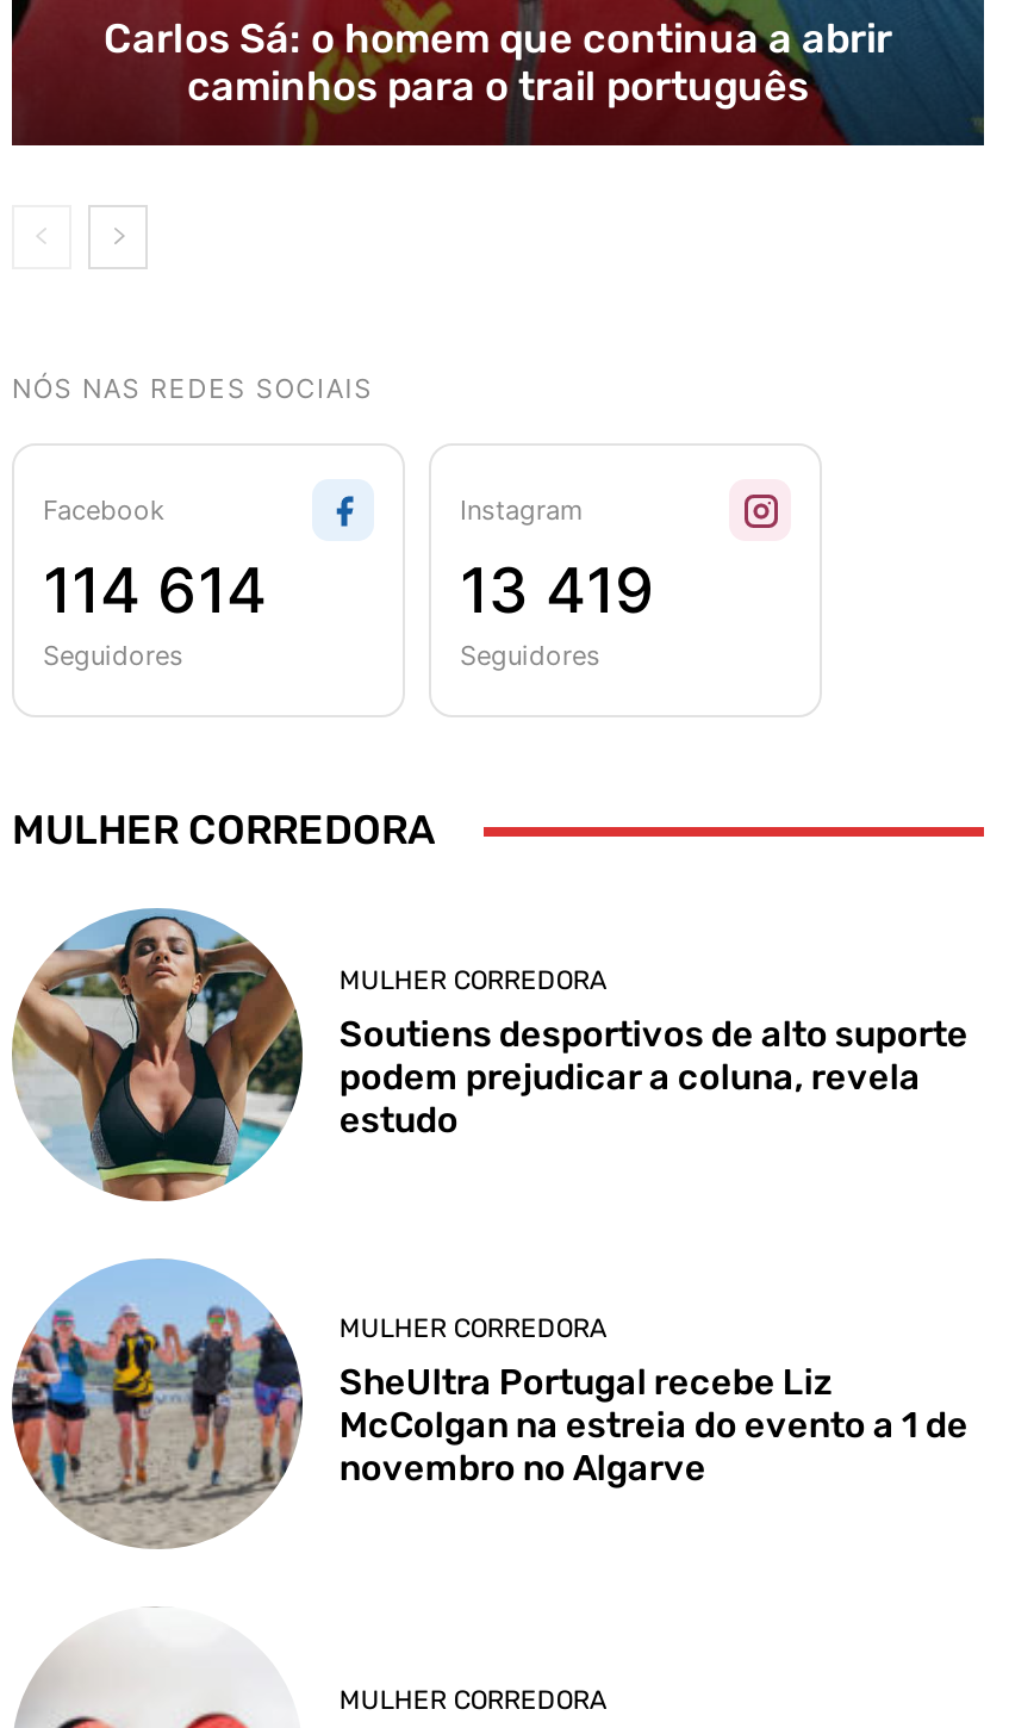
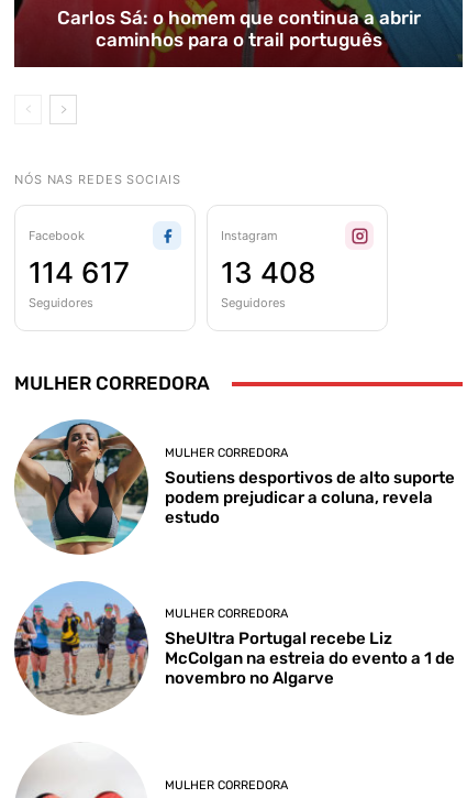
- 114 614
+ 114 617

- 13 419
+ 13 408
